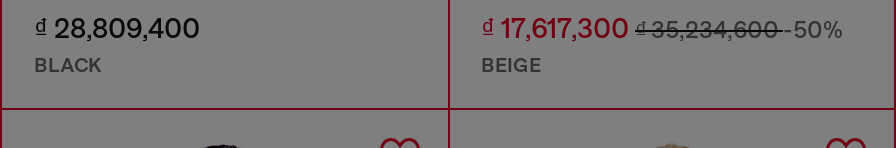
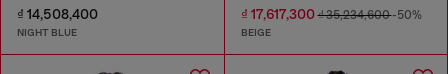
- ₫ 28,809,400
- BLACK
+ ₫ 14,508,400
+ NIGHT BLUE
